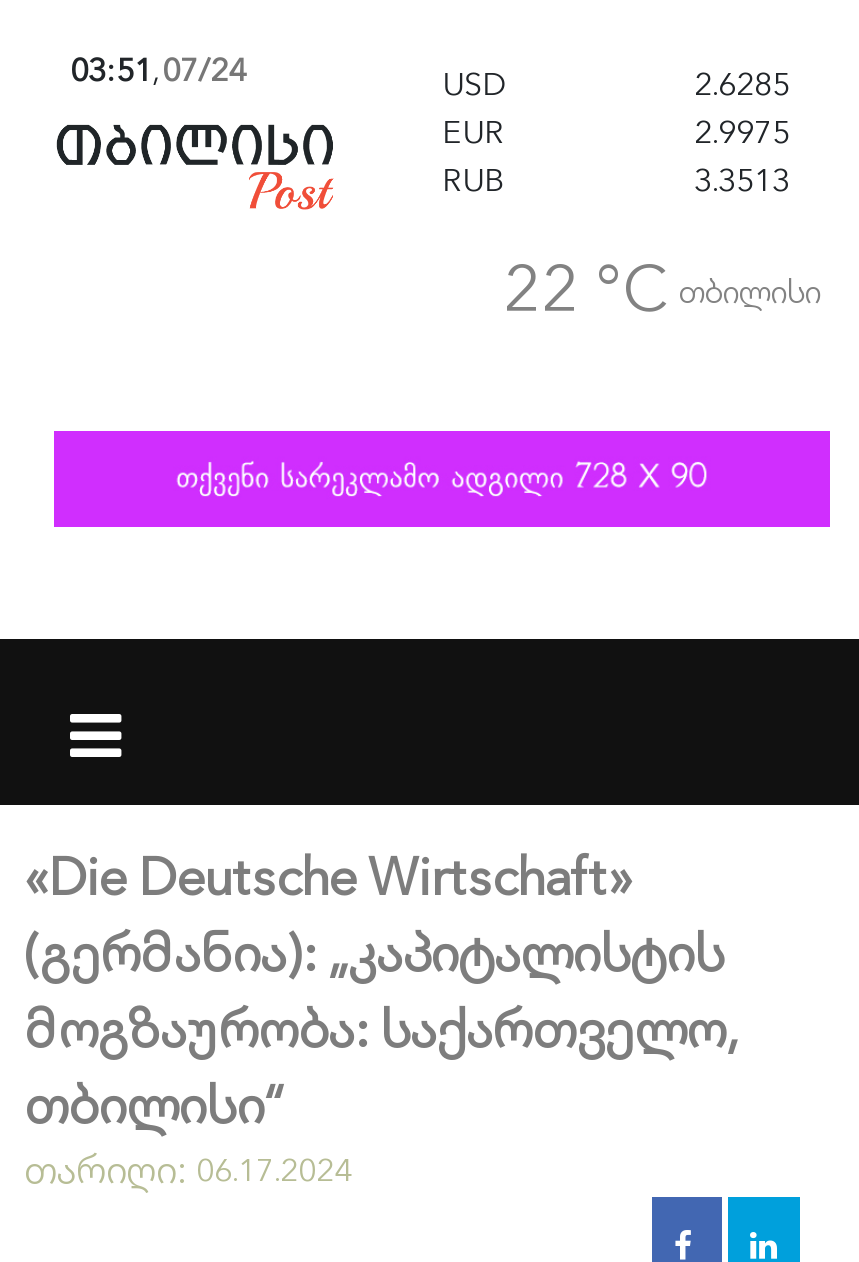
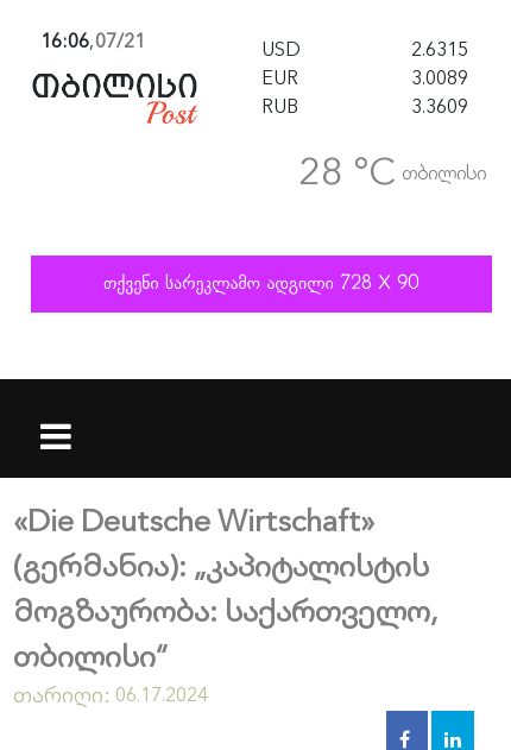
- 03:51, 07/24
+ 16:06, 07/21

- 2.6285
+ 2.6315

- 2.9975
+ 3.0089

- 3.3513
+ 3.3609

- 22 °C თბილისი
+ 28 °C თბილისი
